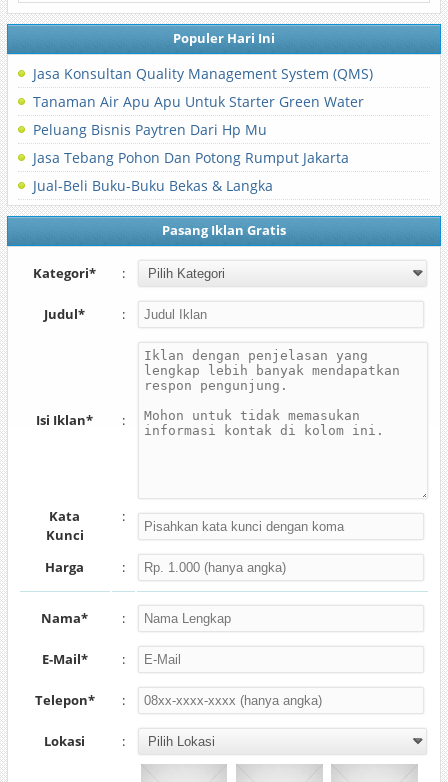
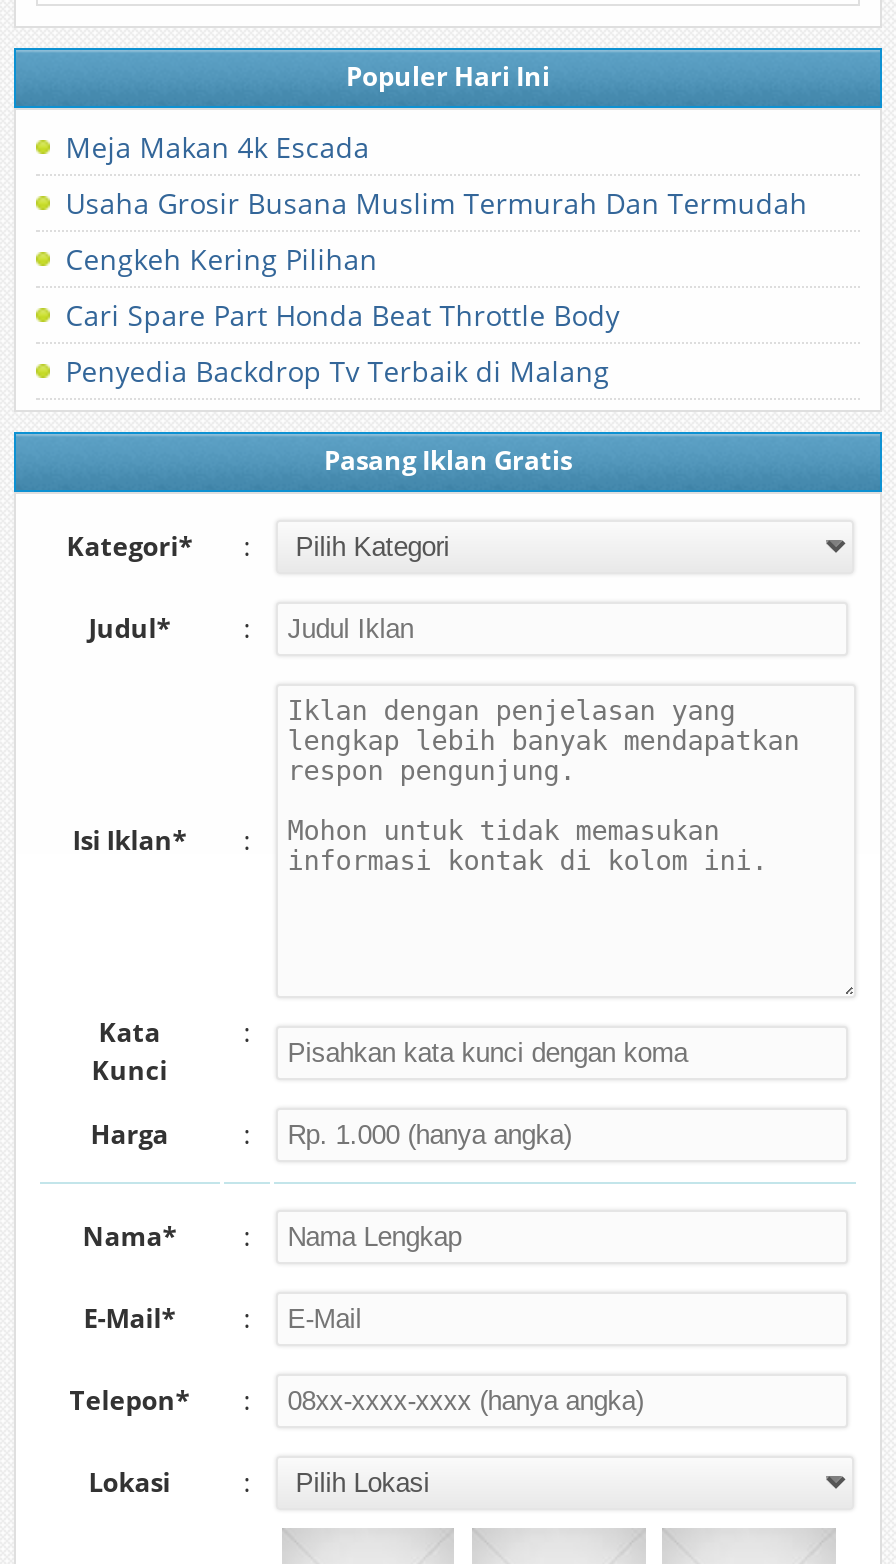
- Jasa Konsultan Quality Management System (QMS)
+ Meja Makan 4k Escada

- Tanaman Air Apu Apu Untuk Starter Green Water
+ Usaha Grosir Busana Muslim Termurah Dan Termudah

- Peluang Bisnis Paytren Dari Hp Mu
+ Cengkeh Kering Pilihan

- Jasa Tebang Pohon Dan Potong Rumput Jakarta
+ Cari Spare Part Honda Beat Throttle Body

- Jual-Beli Buku-Buku Bekas & Langka
+ Penyedia Backdrop Tv Terbaik di Malang
